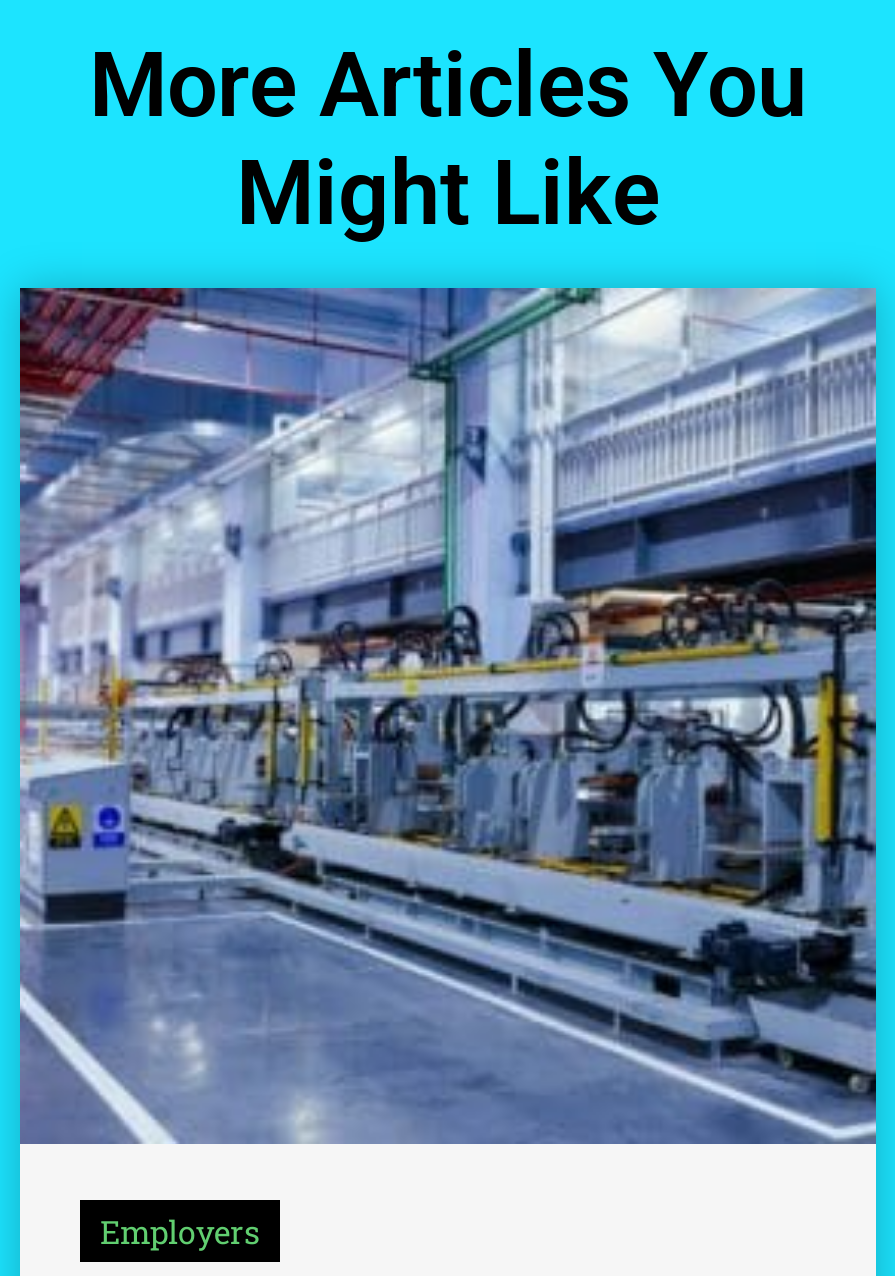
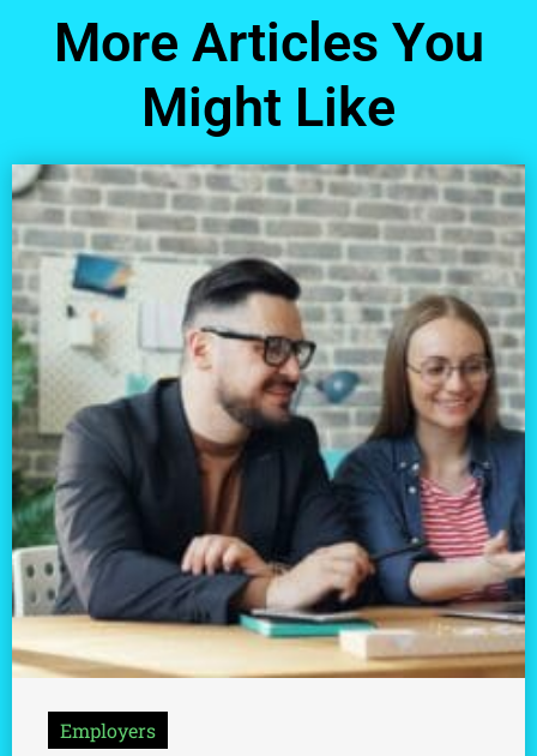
- [image]
+ [image]
